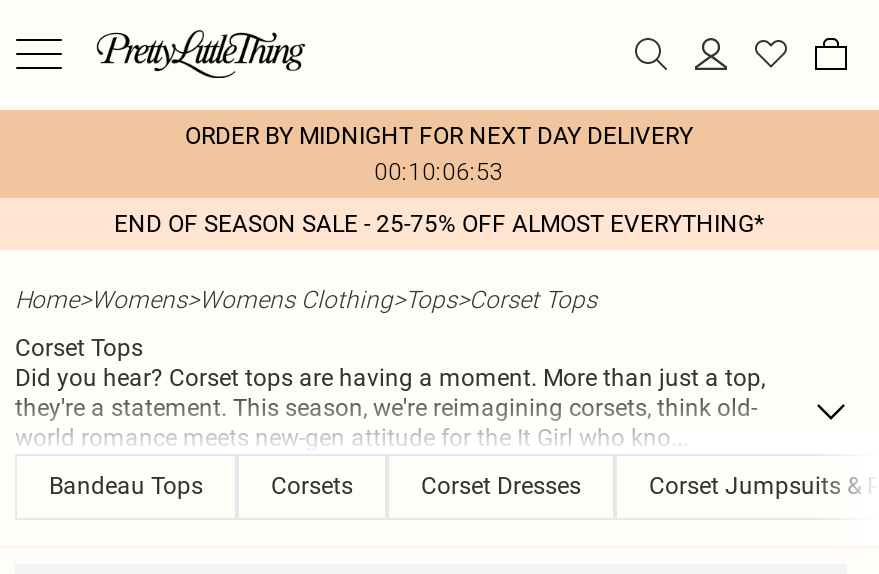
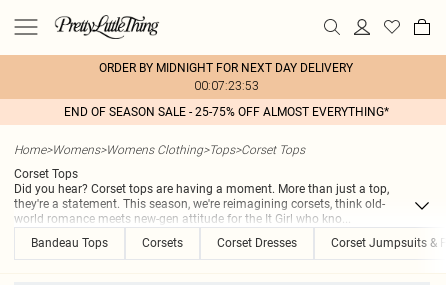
- 00:10:06:53
+ 00:07:23:53
